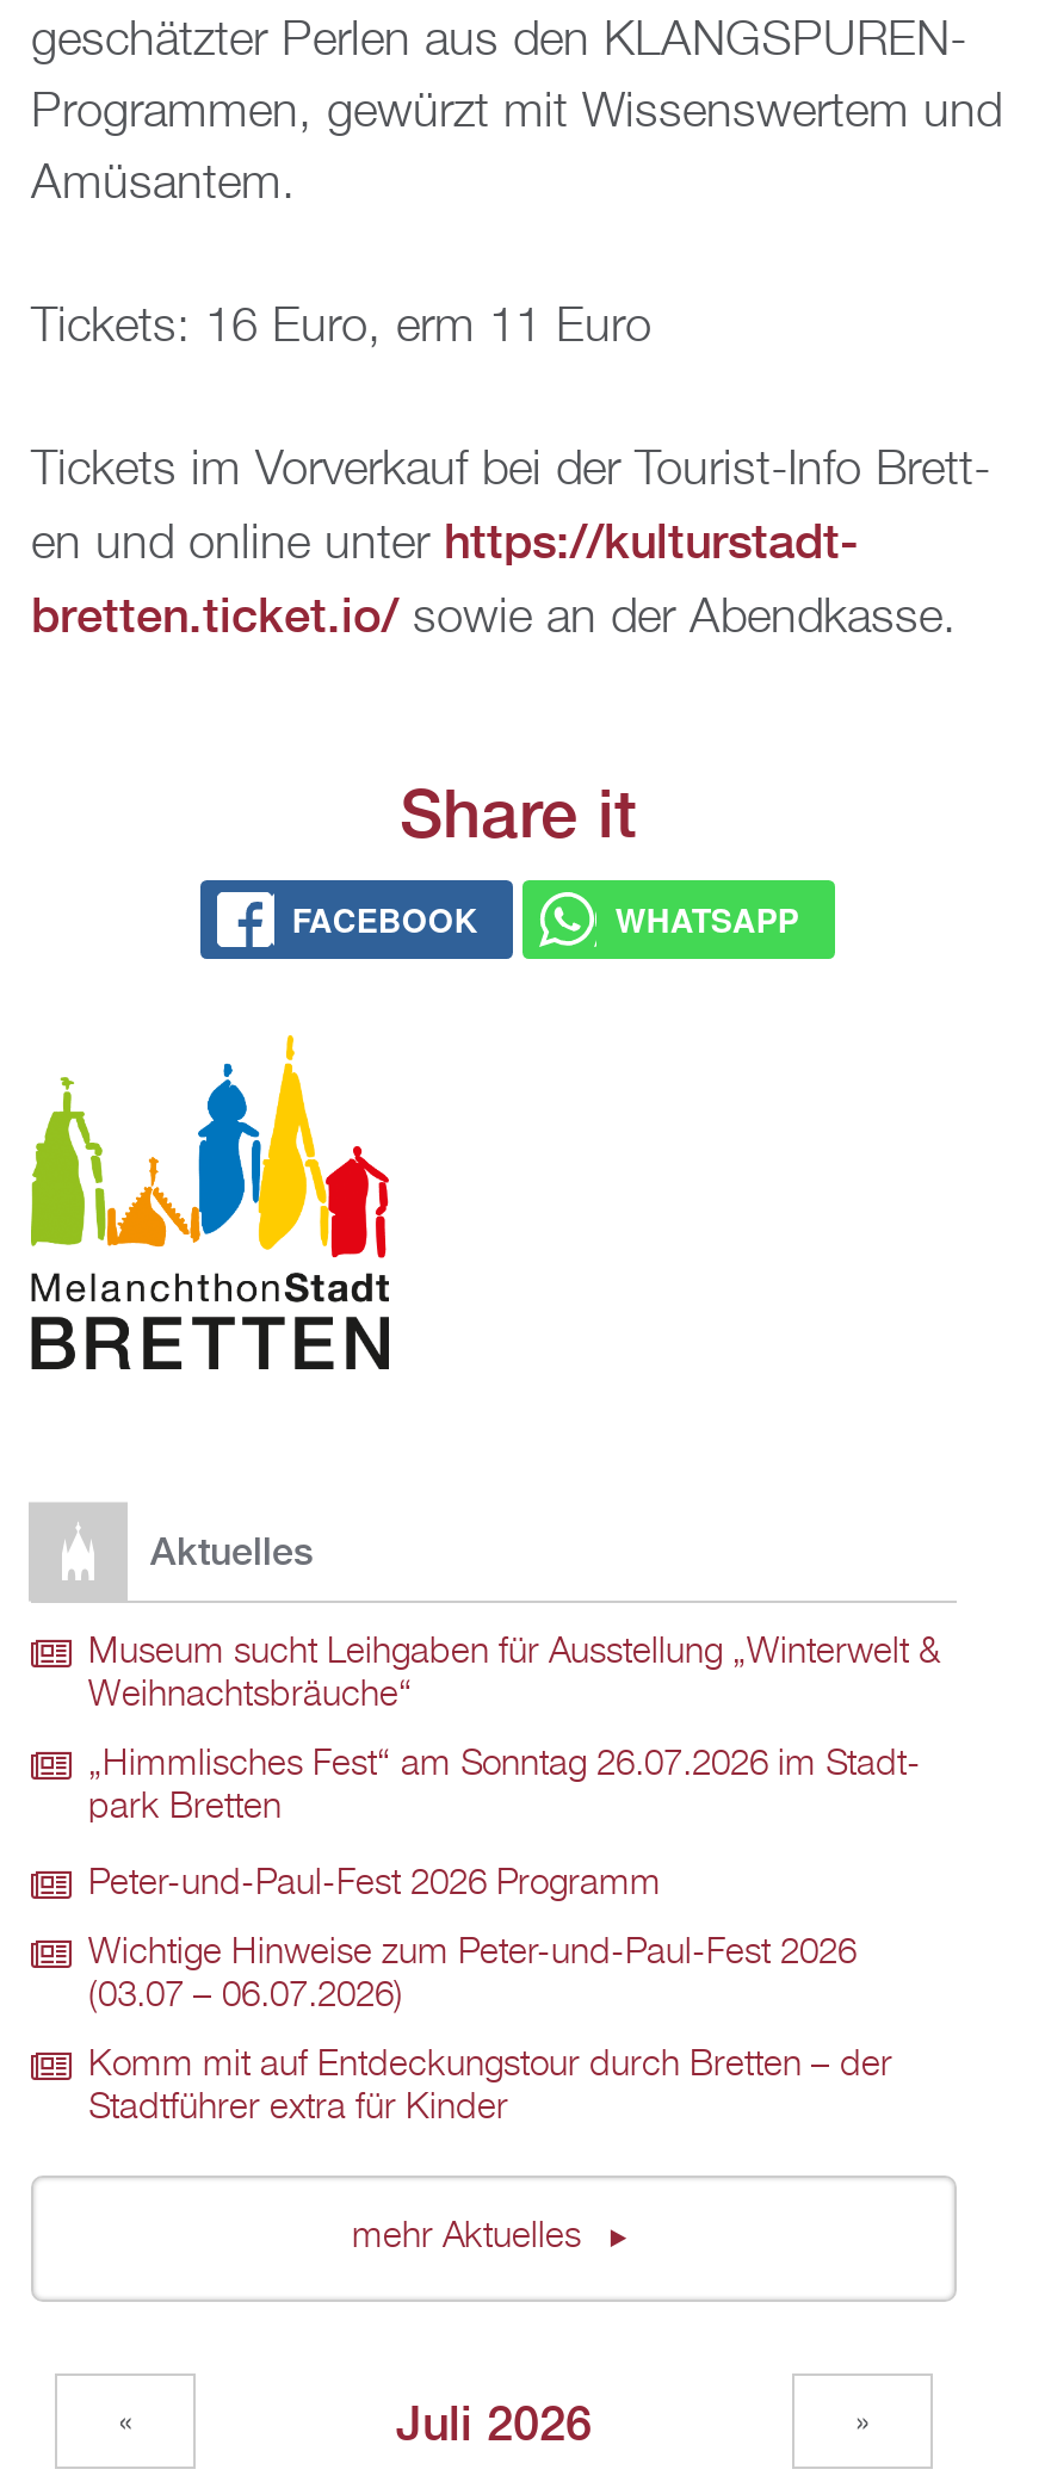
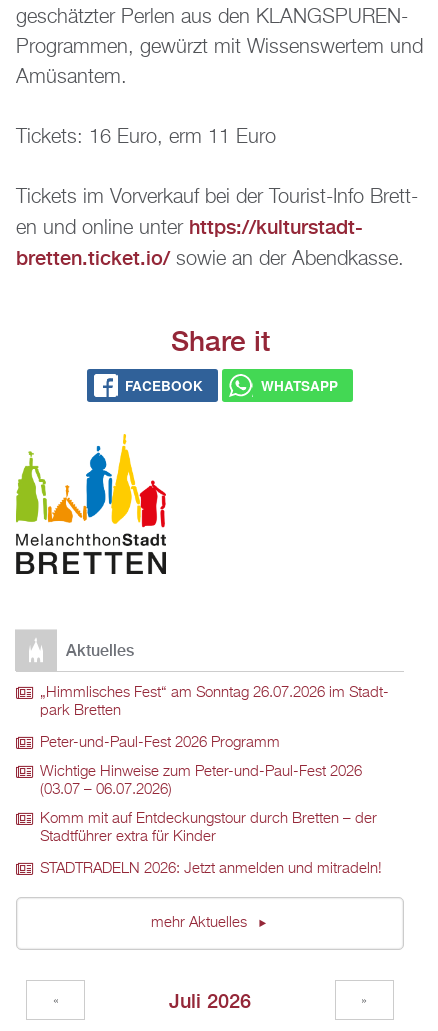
- Museum sucht Leihgaben für Ausstellung „Winterwelt &
- Weihnachtsbräuche“

moved up: „Himmlisches Fest“ am Sonntag 26.07.2026 im Stadt | park Bretten | Peter-und-Paul-Fest 2026 Programm | Wichtige Hinweise zum Peter-und-Paul-Fest 2026 | (03.07 – 06.07.2026) | Komm mit auf Entdeckungstour durch Bretten – der | Stadtführer extra für Kinder

+ STADTRADELN 2026: Jetzt anmelden und mitradeln!
